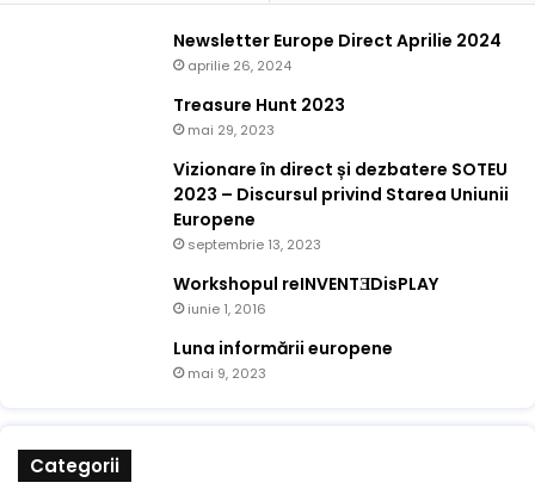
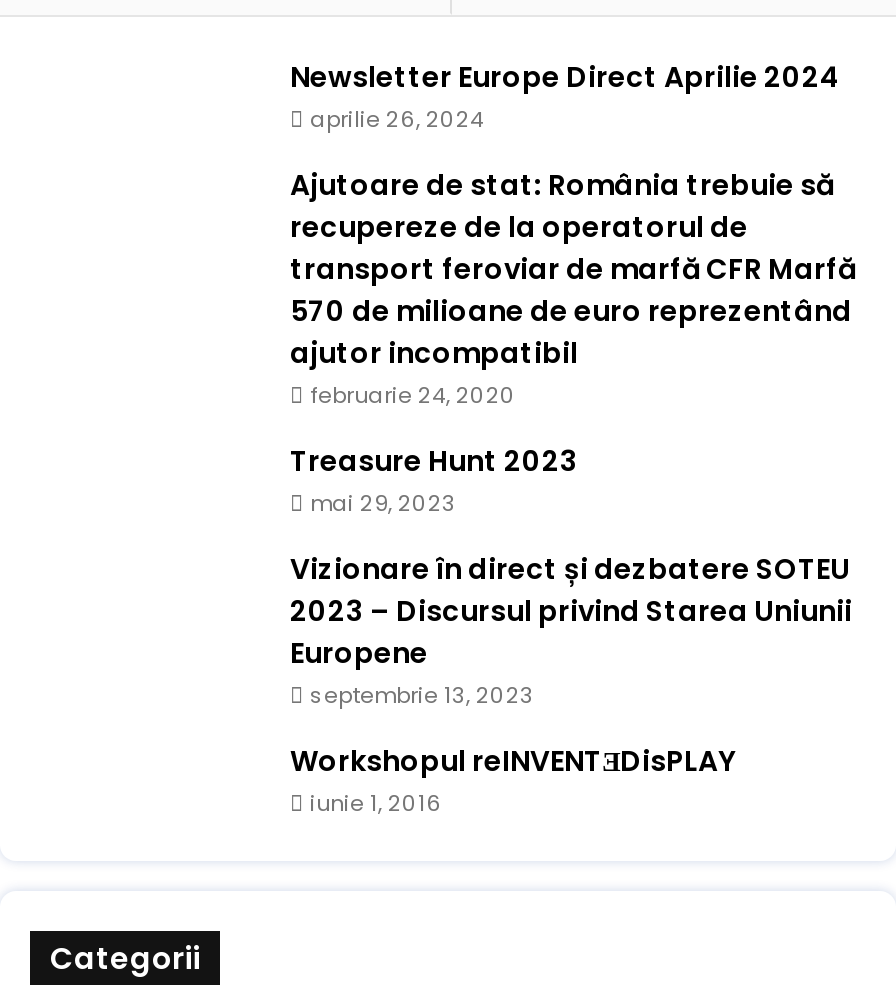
+ Ajutoare de stat: România trebuie să
+ recupereze de la operatorul de
+ transport feroviar de marfă CFR Marfă
+ 570 de milioane de euro reprezentând
+ ajutor incompatibil
+ februarie 24, 2020

moved down: Treasure Hunt 2023 | mai 29, 2023 | Vizionare în direct și dezbatere SOTEU | 2023 – Discursul privind Starea Uniunii | Europene | septembrie 13, 2023 | Workshopul reINVENTƎDisPLAY | iunie 1, 2016

- Luna informării europene
- mai 9, 2023
